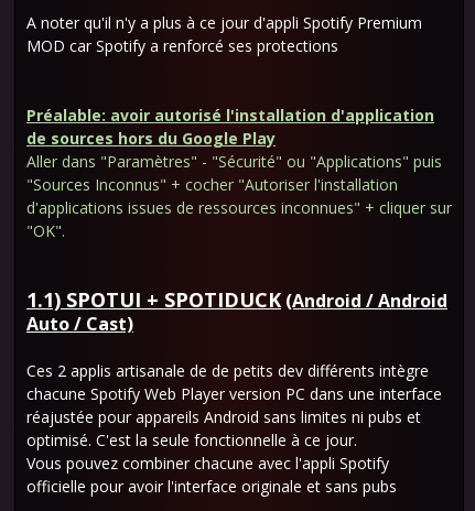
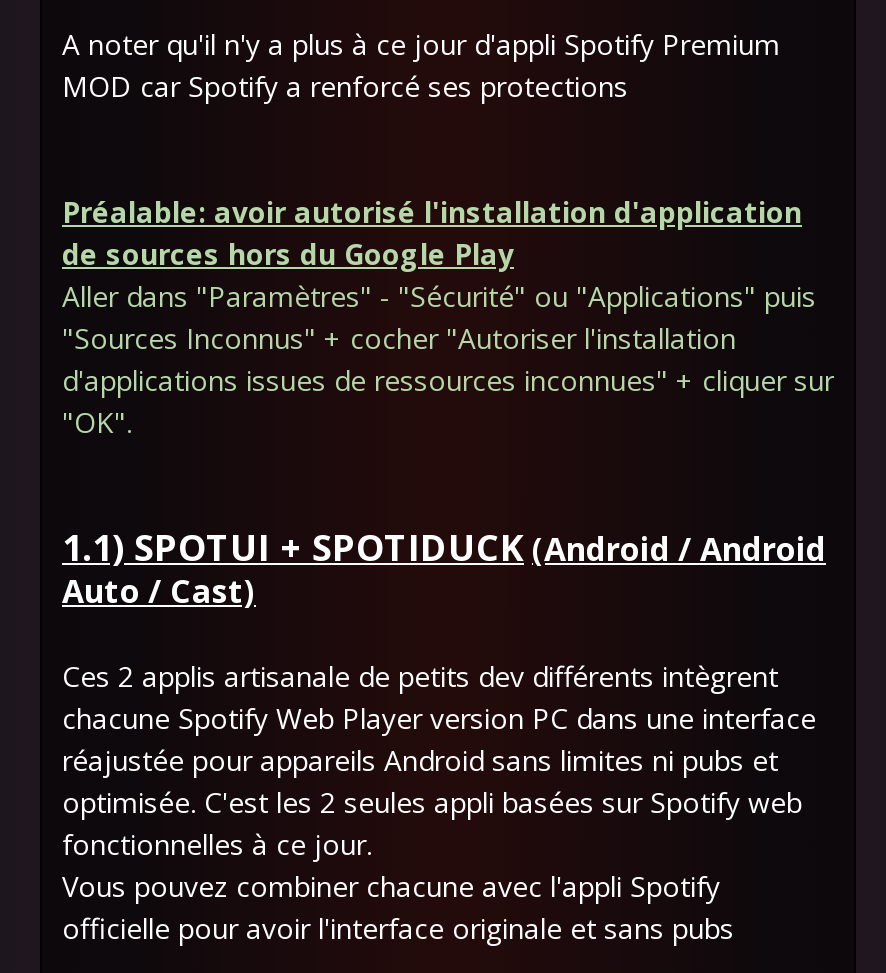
- Ces 2 applis artisanale de de petits dev différents intègre
+ Ces 2 applis artisanale de petits dev différents intègrent

- optimisé. C'est la seule fonctionnelle à ce jour.
+ optimisée. C'est les 2 seules appli basées sur Spotify web
+ fonctionnelles à ce jour.
